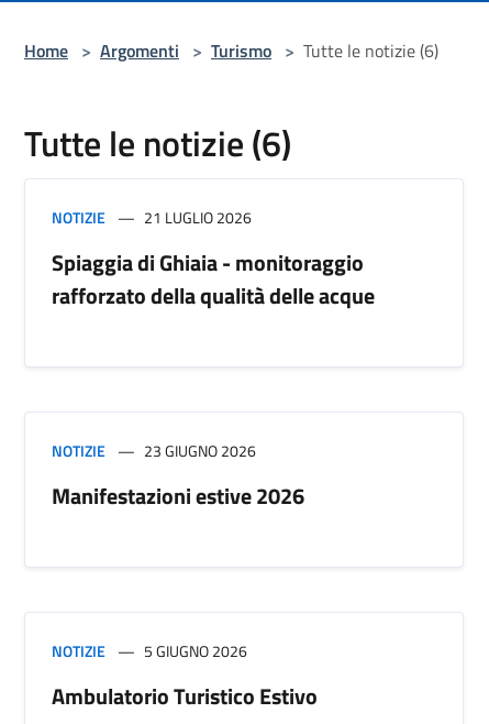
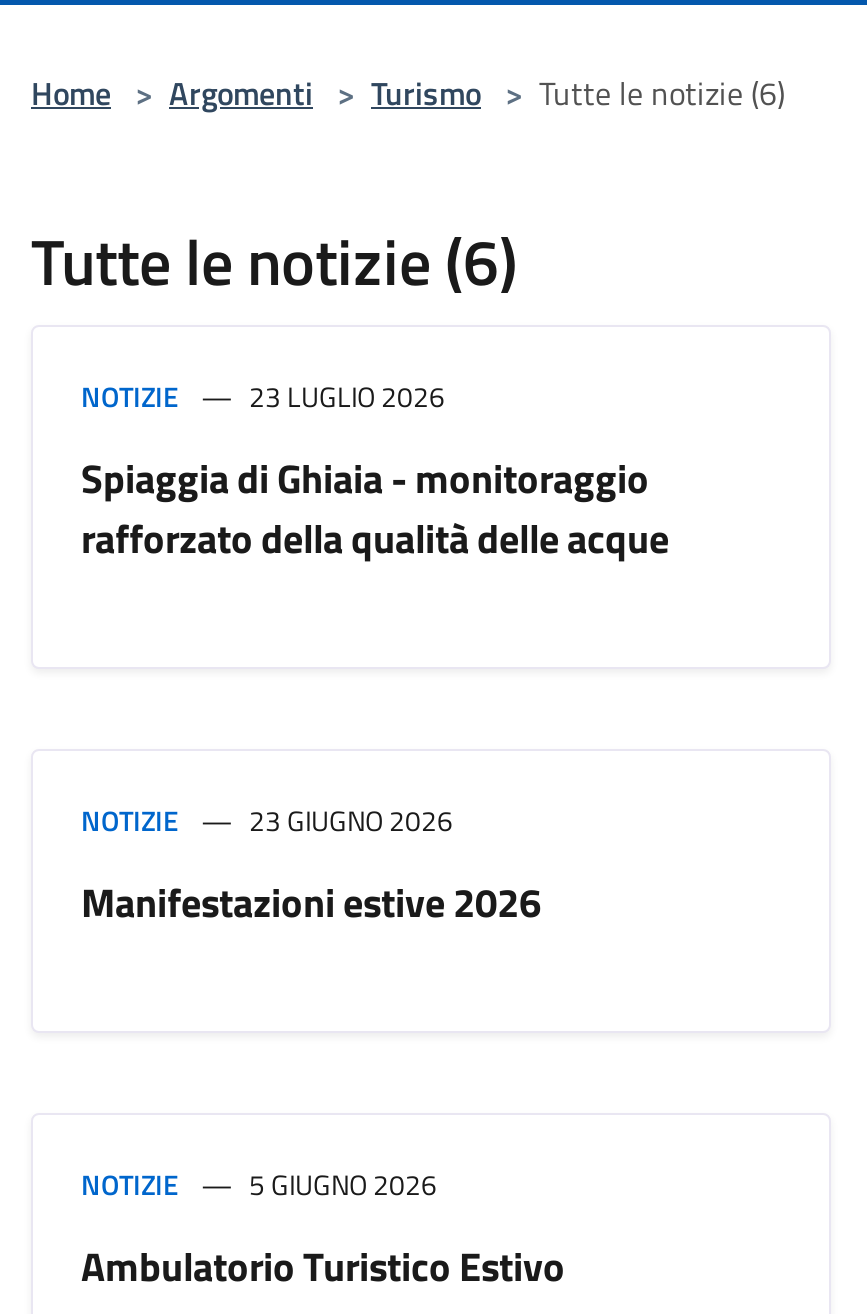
- NOTIZIE 21 LUGLIO 2026
+ NOTIZIE 23 LUGLIO 2026
